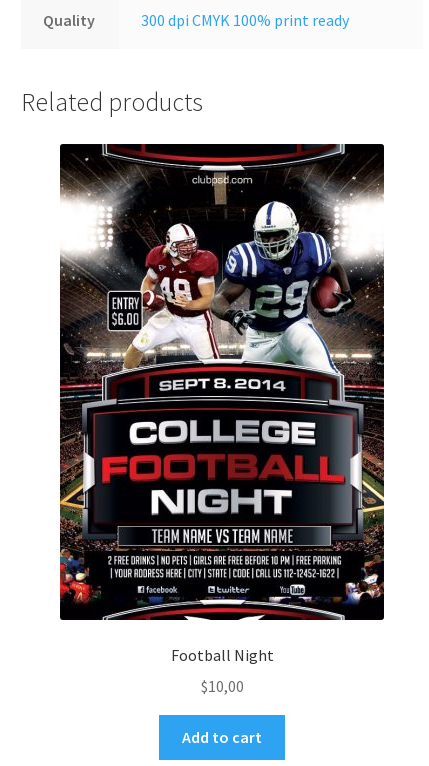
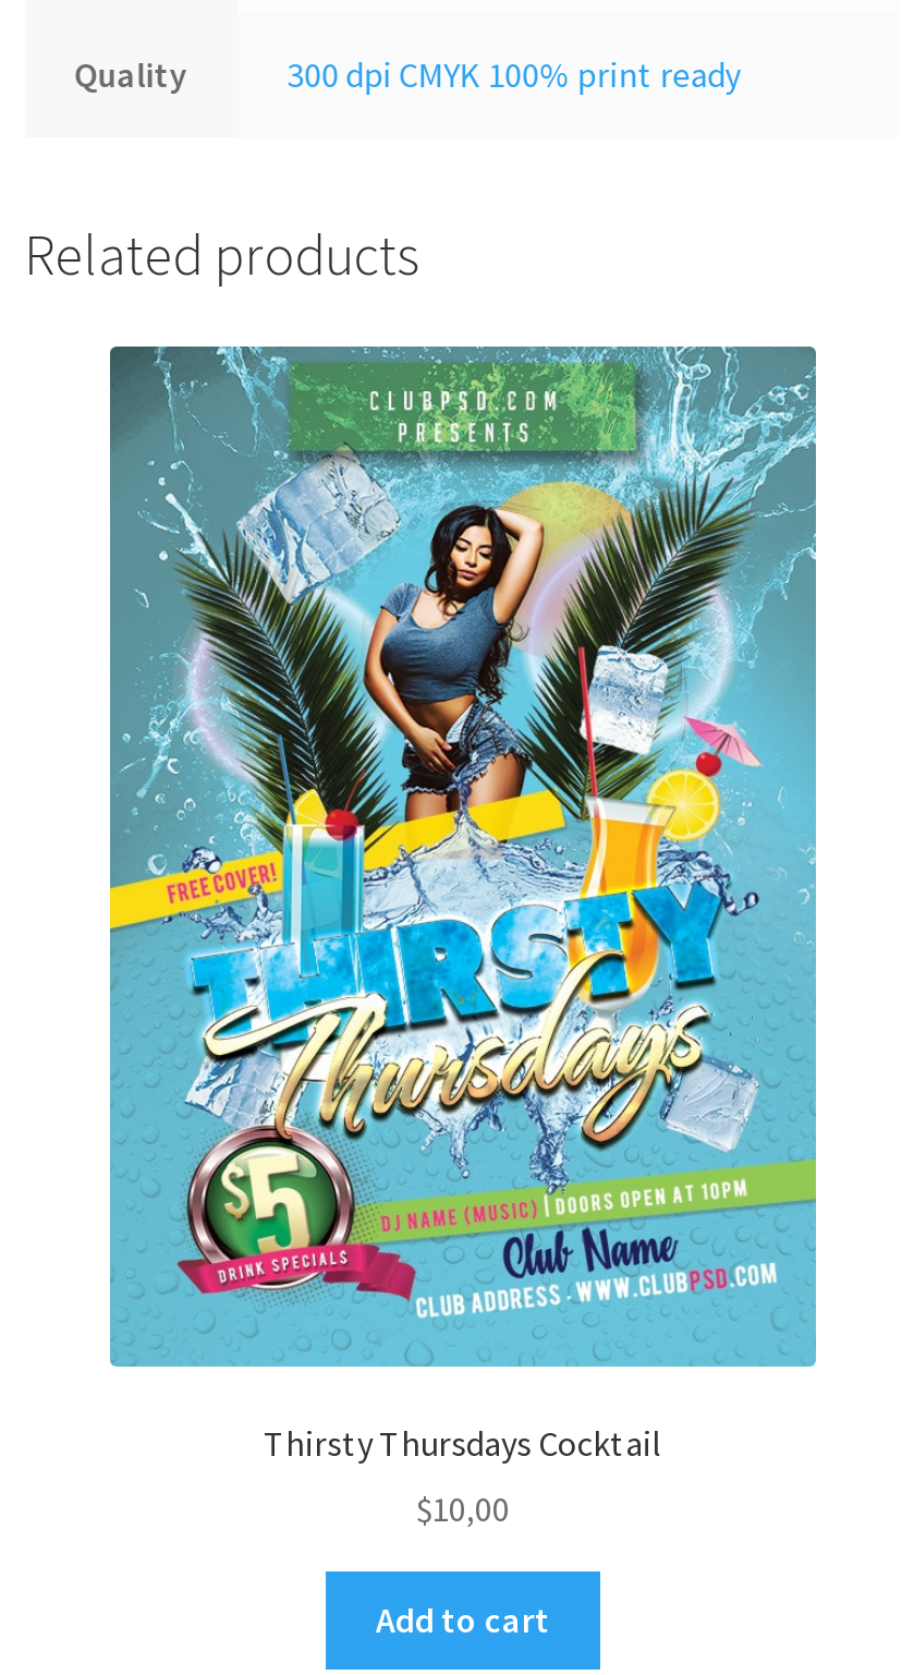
- [image]
- Football Night
+ [image]
+ Thirsty Thursdays Cocktail
